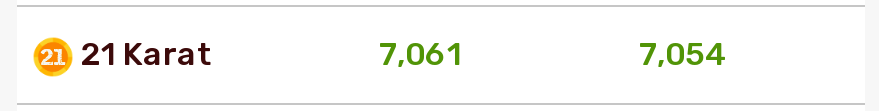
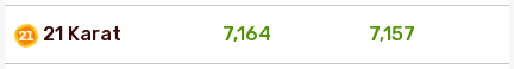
- 7,061
+ 7,164

- 7,054
+ 7,157
